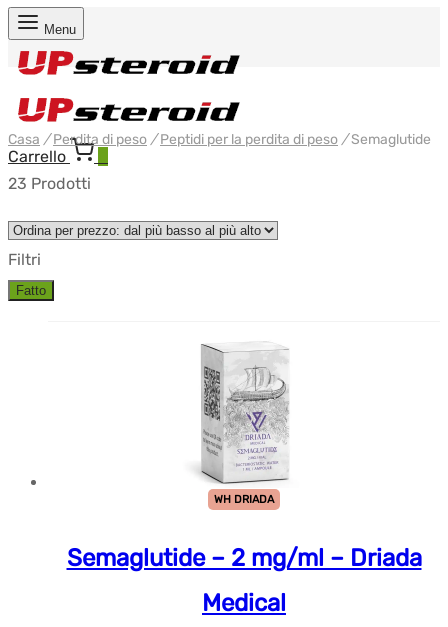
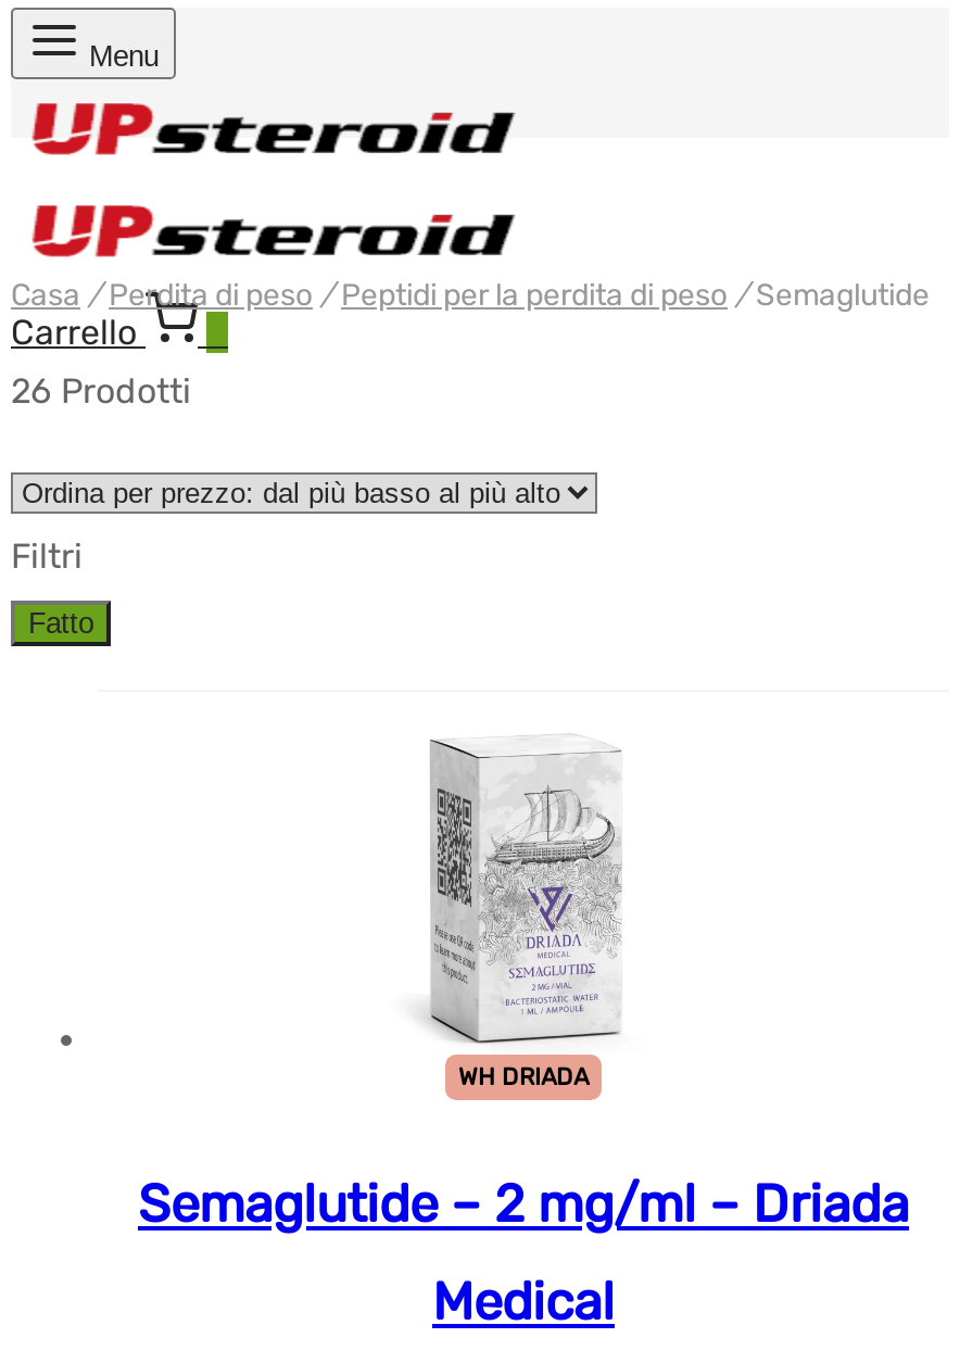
- 23 Prodotti
+ 26 Prodotti
